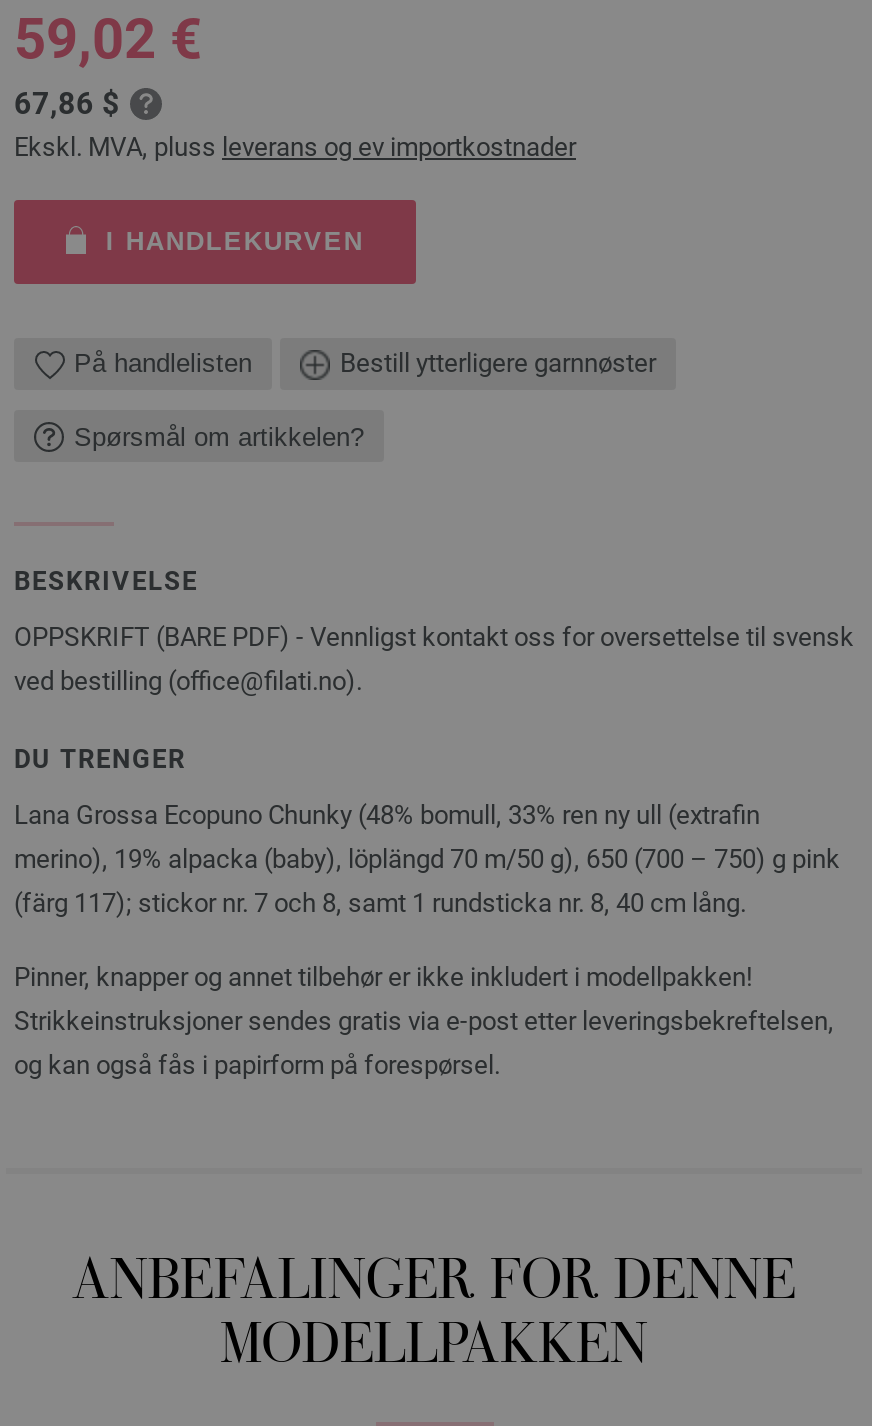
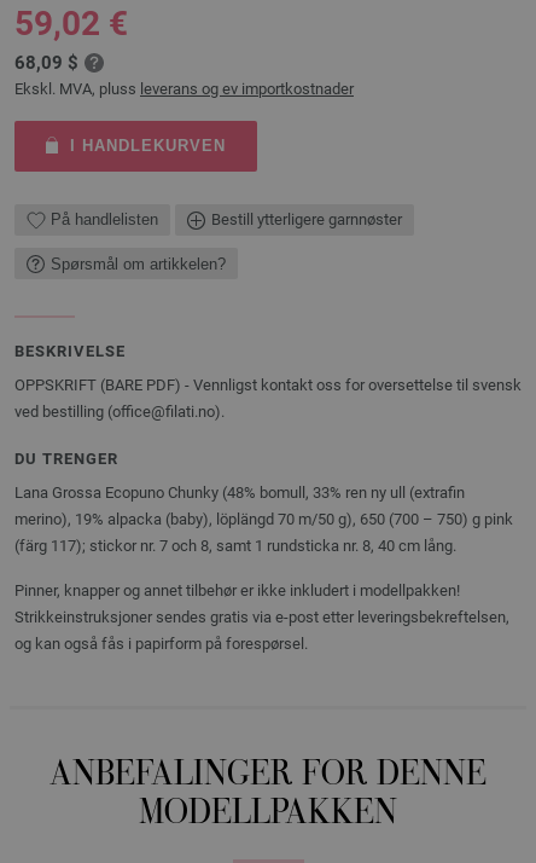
- 67,86 $
+ 68,09 $
